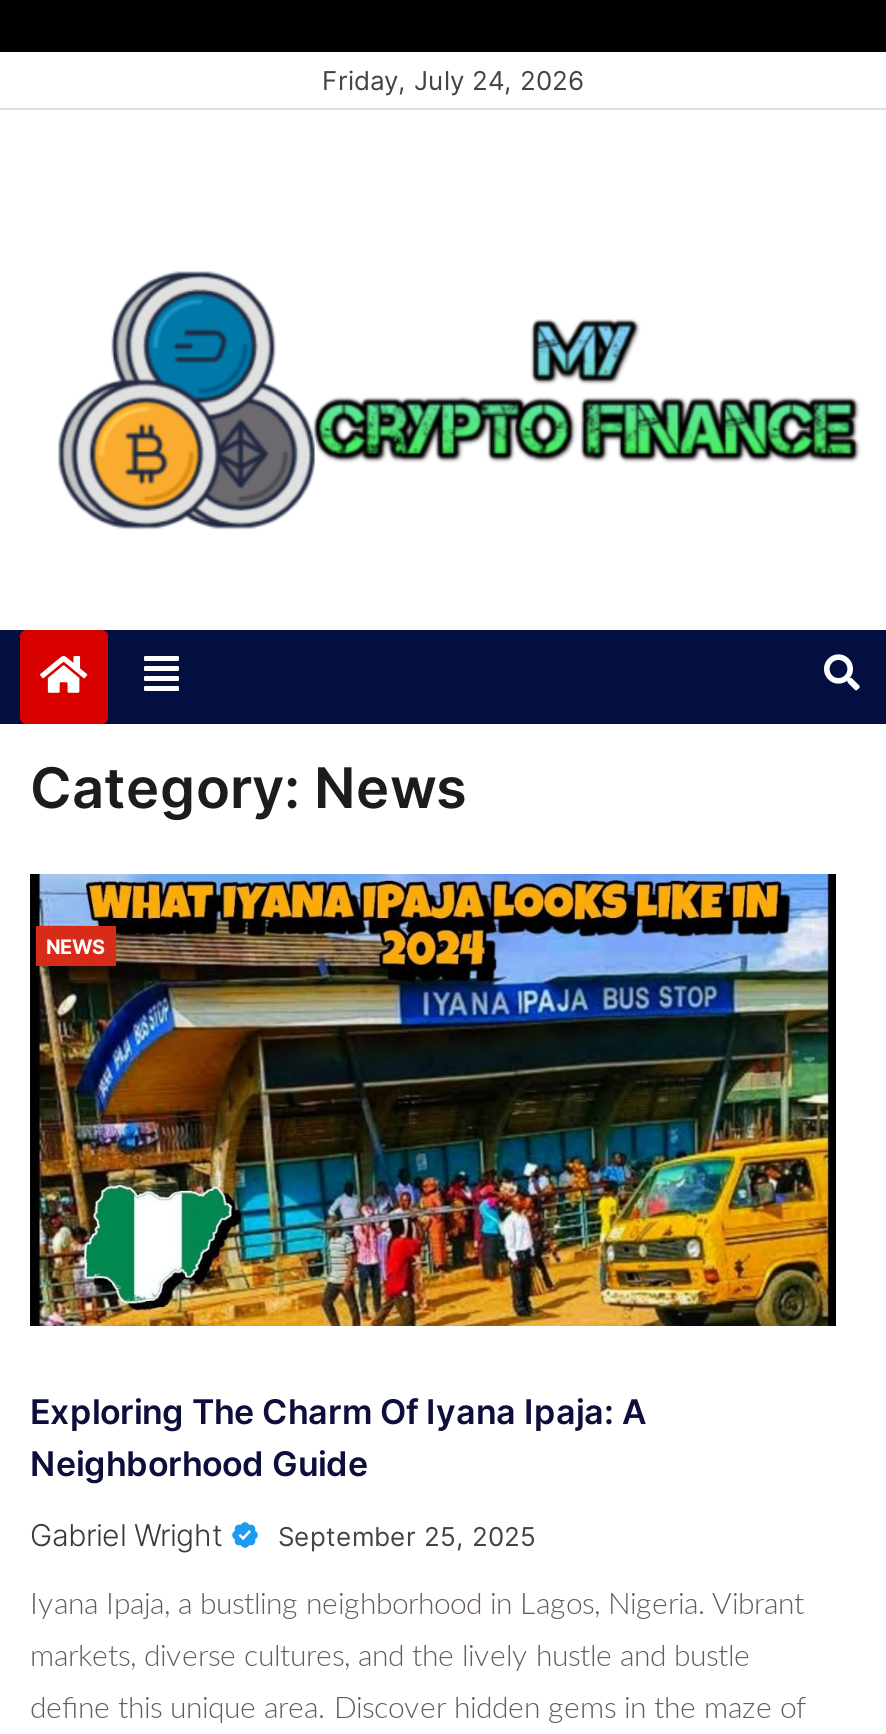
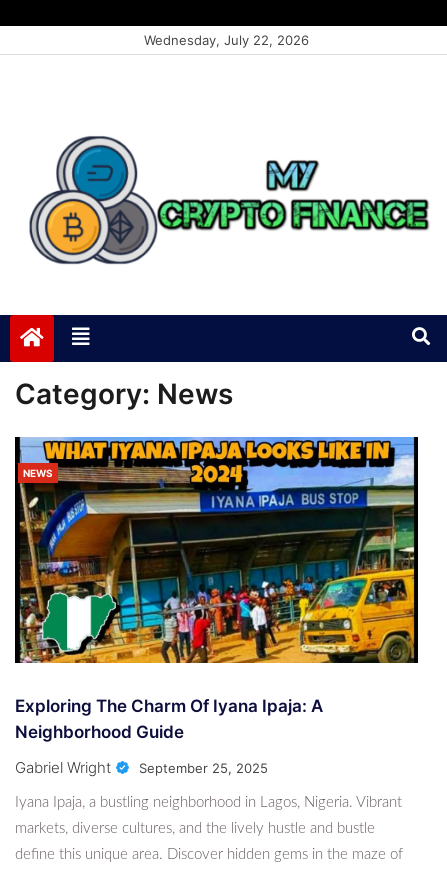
- Friday, July 24, 2026
+ Wednesday, July 22, 2026
